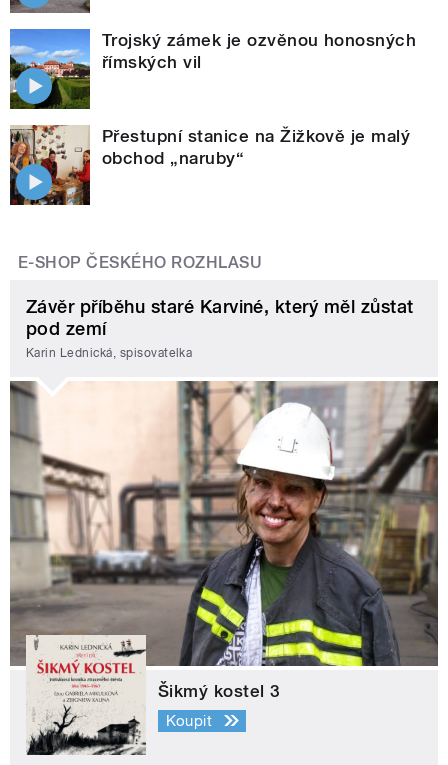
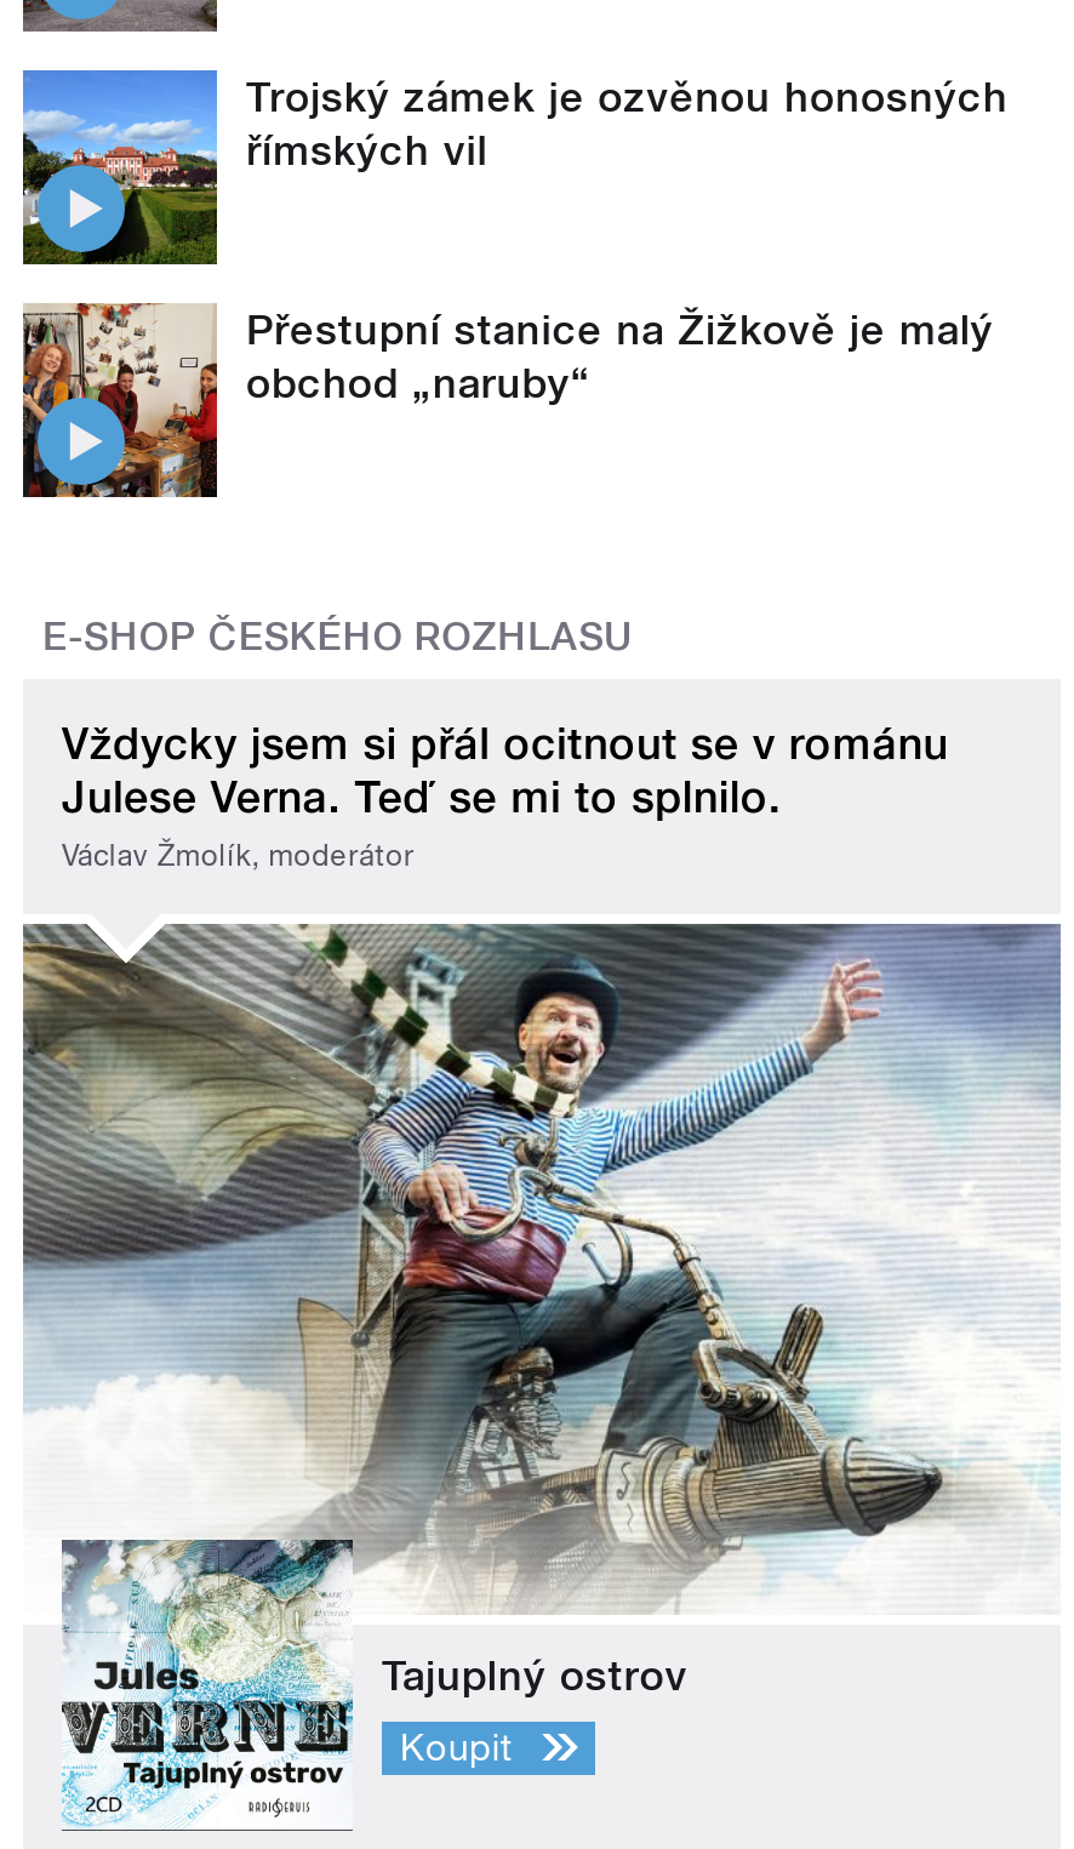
- Závěr příběhu staré Karviné, který měl zůstat
- pod zemí
- Karin Lednická, spisovatelka
+ Vždycky jsem si přál ocitnout se v románu
+ Julese Verna. Teď se mi to splnilo.
+ Václav Žmolík, moderátor

- [image]
- Šikmý kostel 3
+ [image]
+ Tajuplný ostrov
